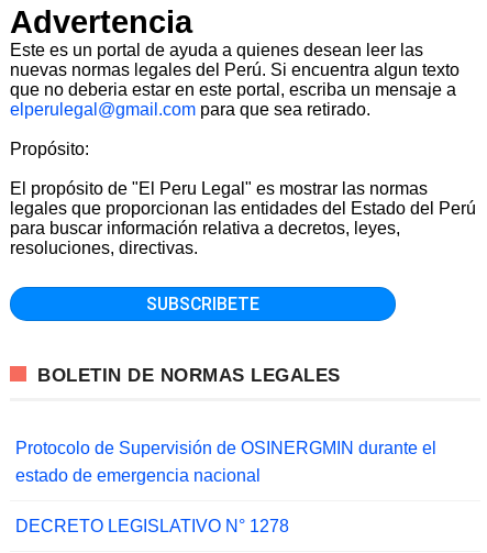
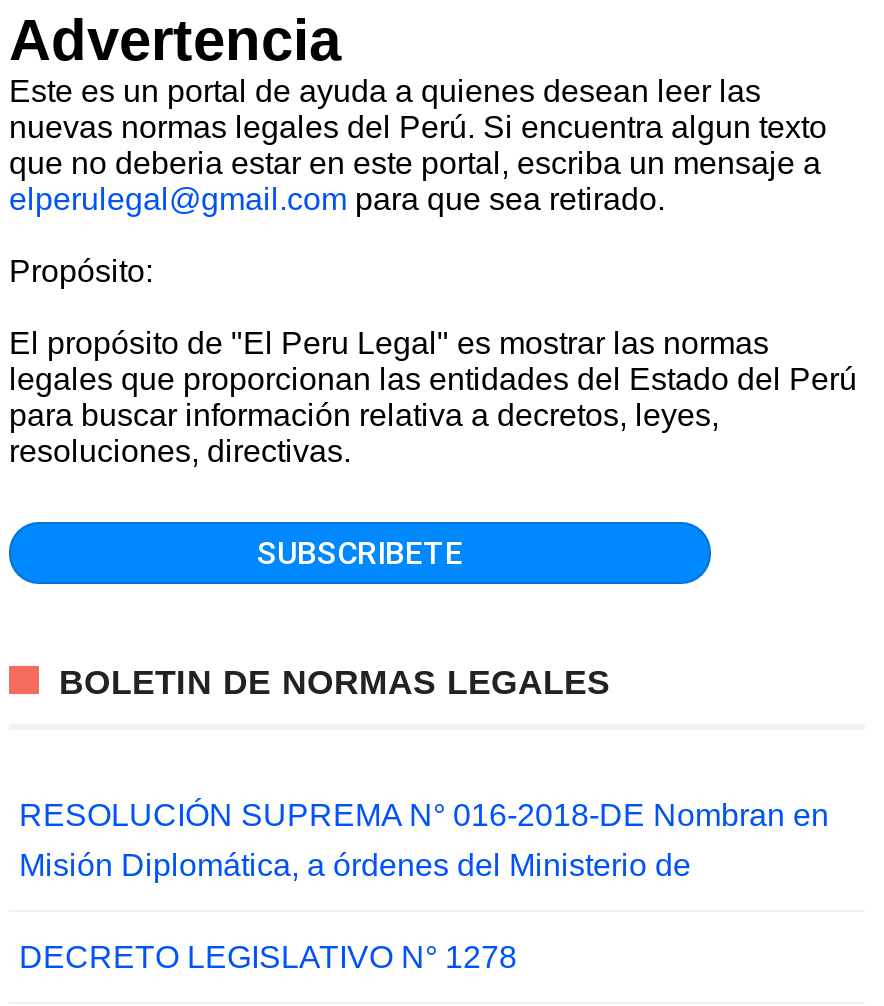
- Protocolo de Supervisión de OSINERGMIN durante el
+ RESOLUCIÓN SUPREMA N° 016-2018-DE Nombran en

- estado de emergencia nacional
+ Misión Diplomática, a órdenes del Ministerio de
